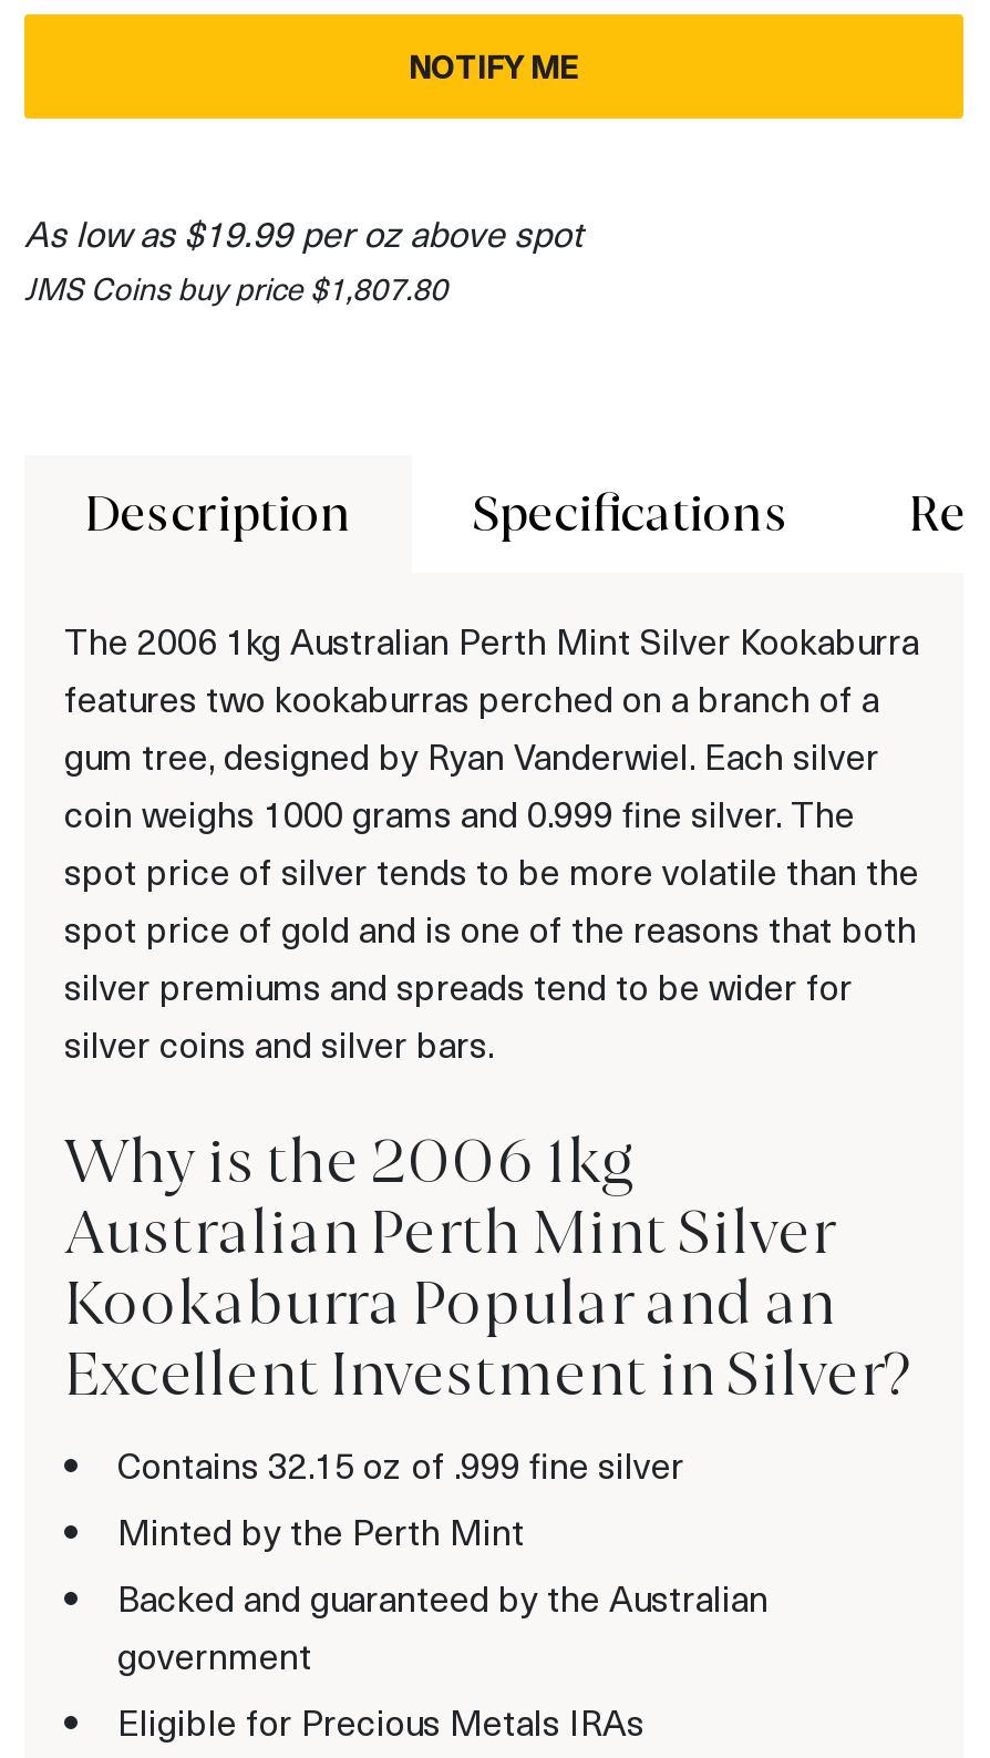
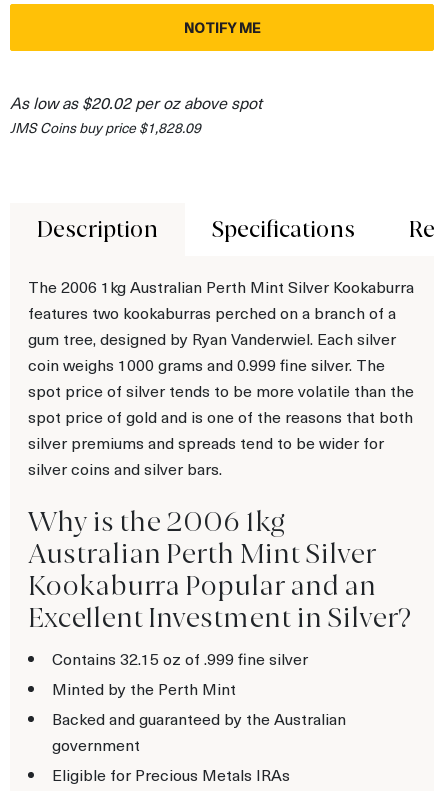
- As low as $19.99 per oz above spot
+ As low as $20.02 per oz above spot

- JMS Coins buy price $1,807.80
+ JMS Coins buy price $1,828.09
